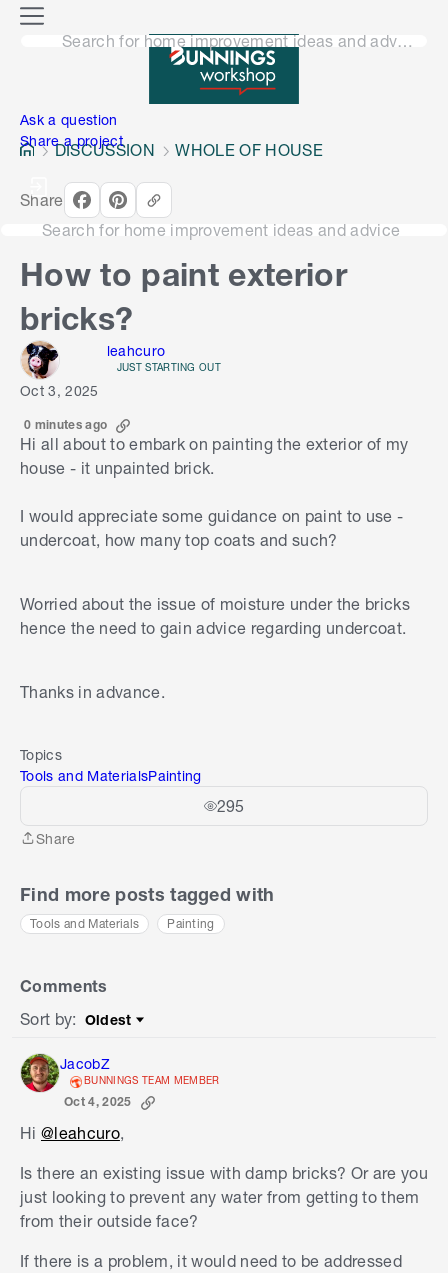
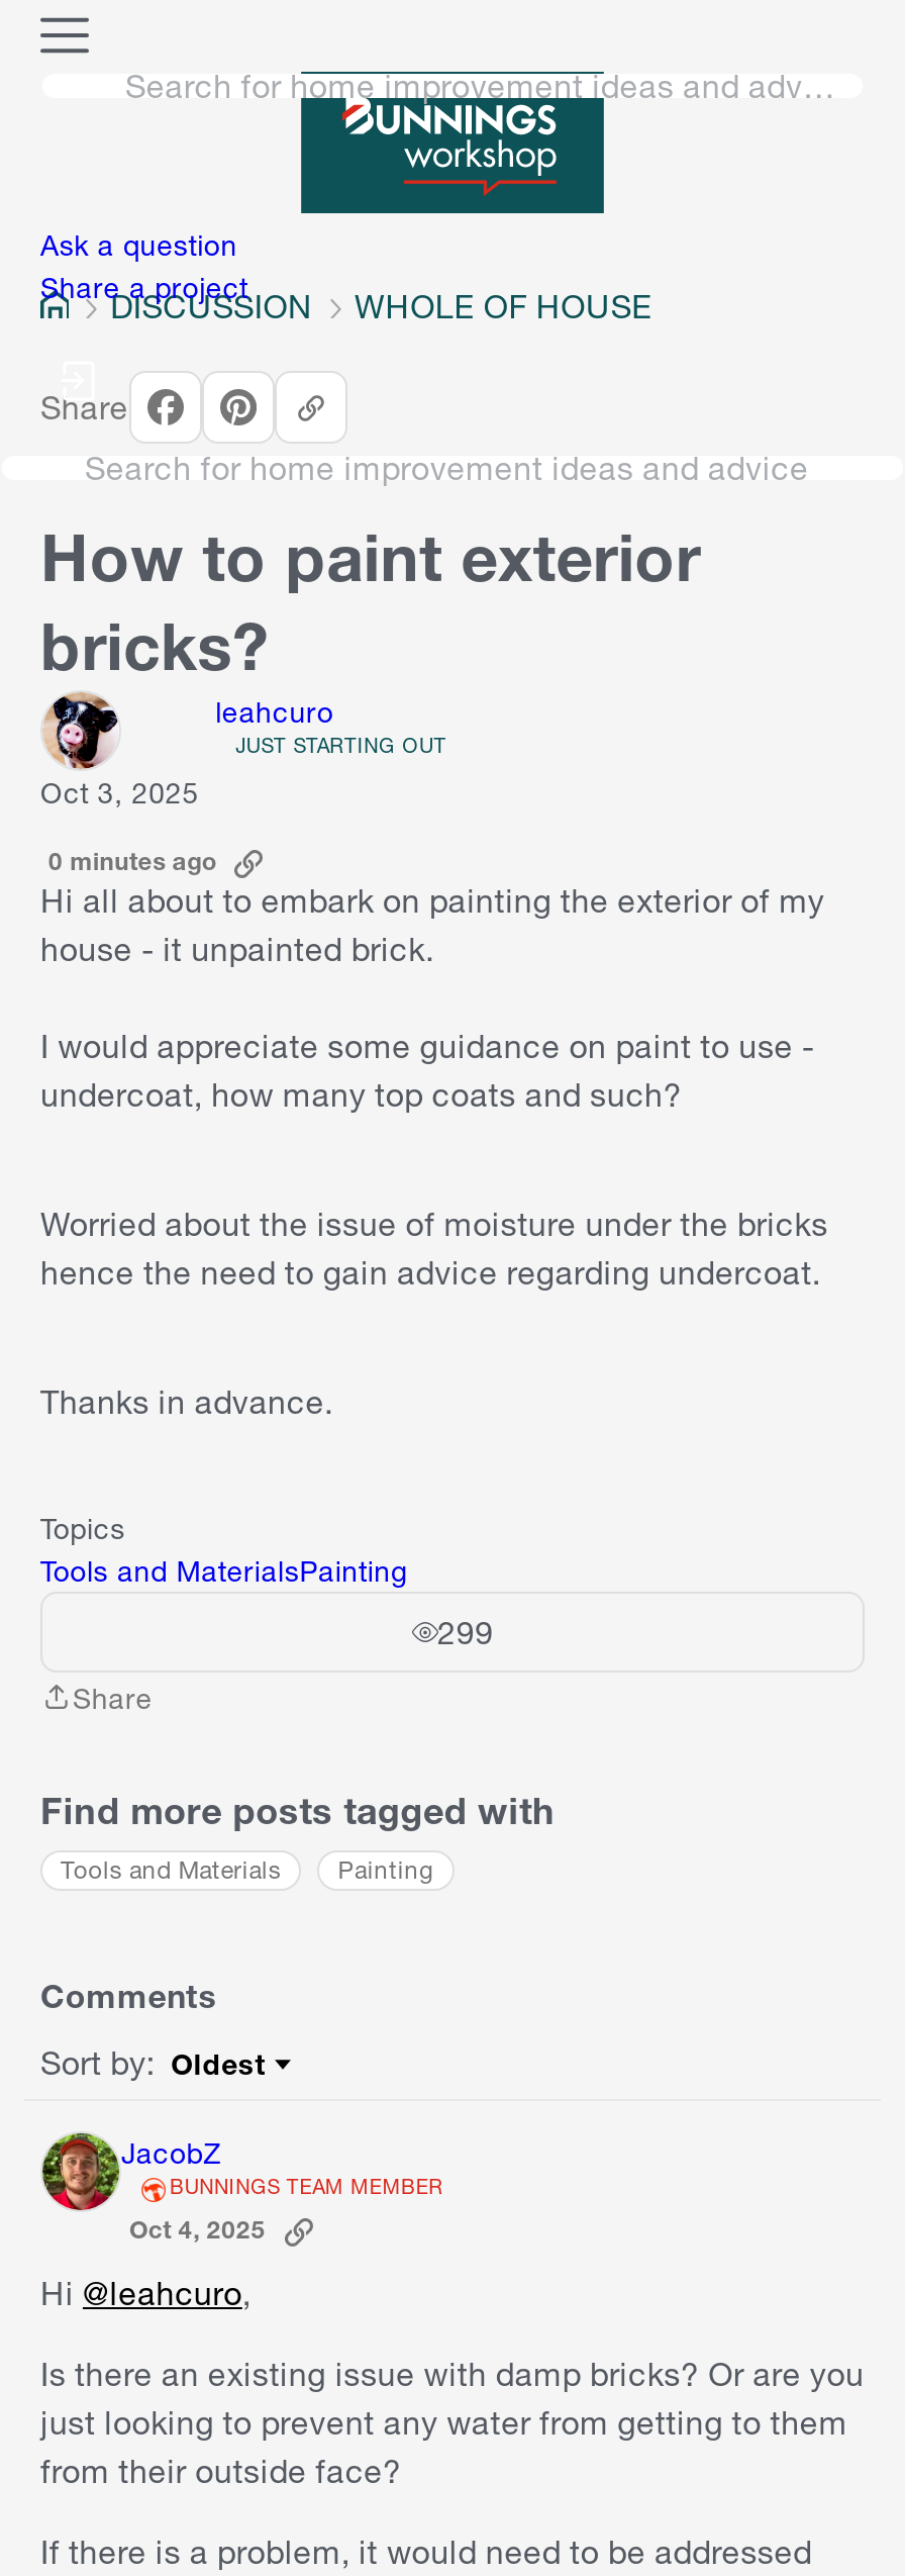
- 295
+ 299
